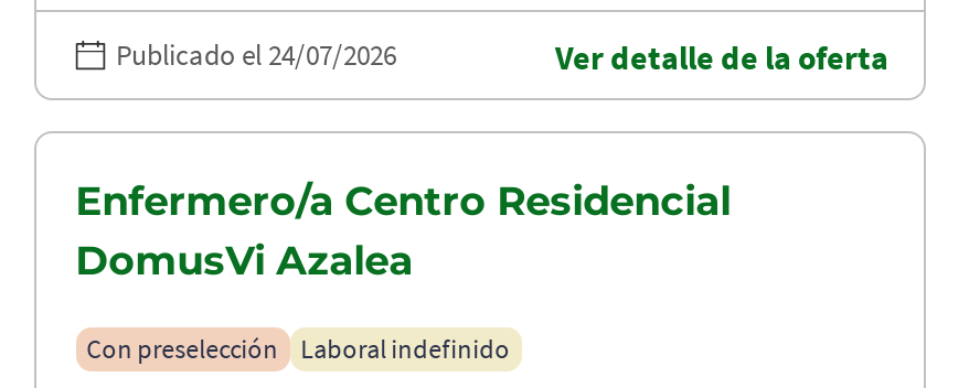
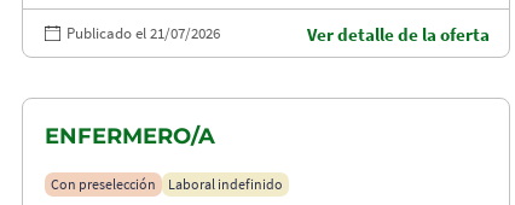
- Publicado el 24/07/2026
+ Publicado el 21/07/2026

- Enfermero/a Centro Residencial
- DomusVi Azalea
+ ENFERMERO/A
